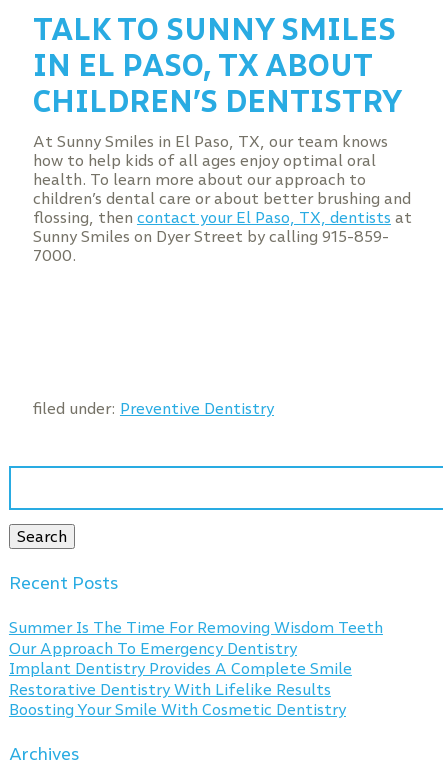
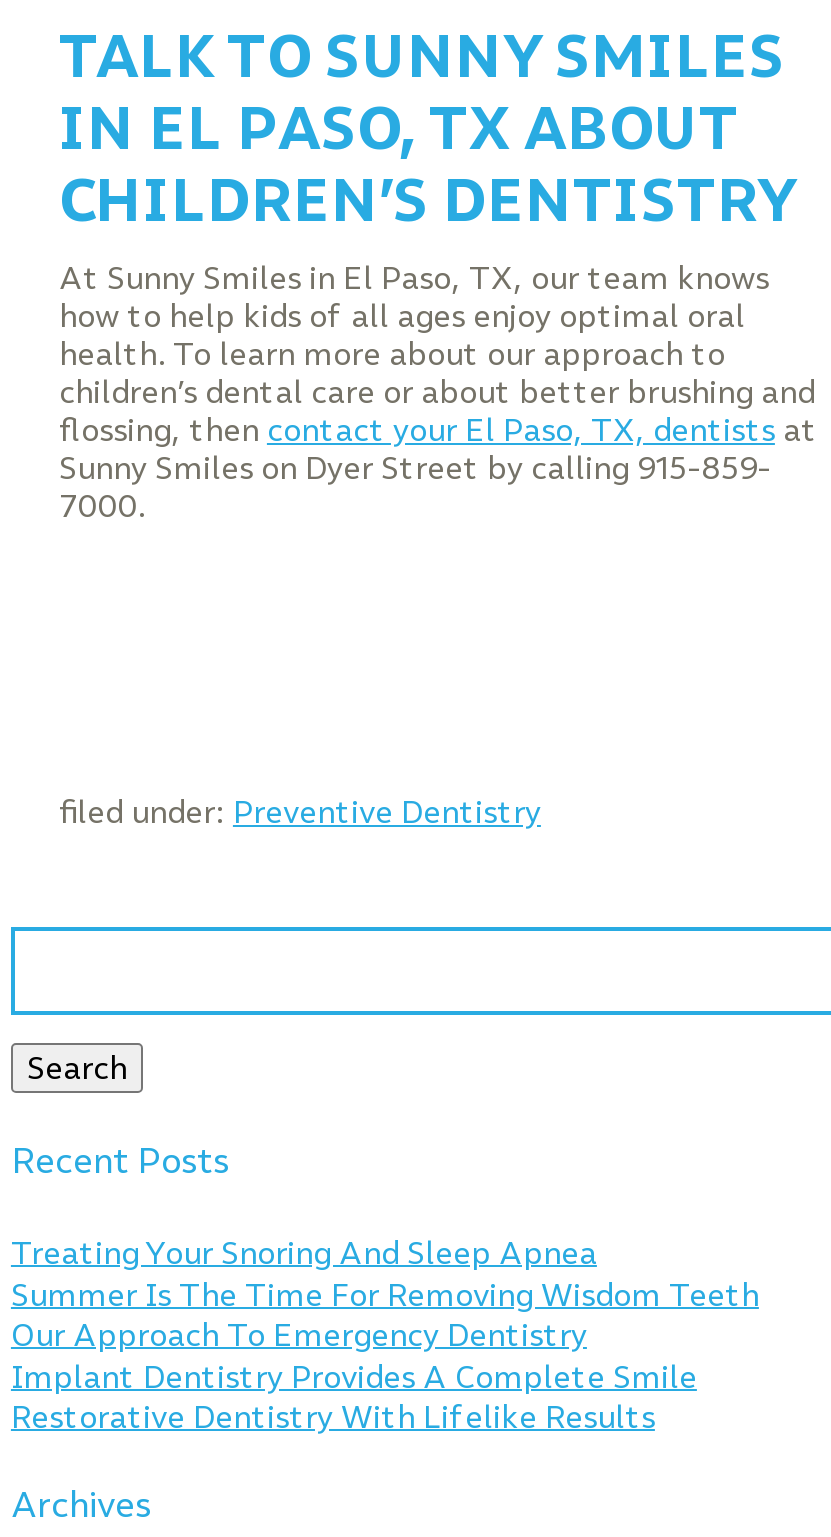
+ Treating Your Snoring And Sleep Apnea

moved down: Summer Is The Time For Removing Wisdom Teeth | Our Approach To Emergency Dentistry | Implant Dentistry Provides A Complete Smile | Restorative Dentistry With Lifelike Results

- Boosting Your Smile With Cosmetic Dentistry
